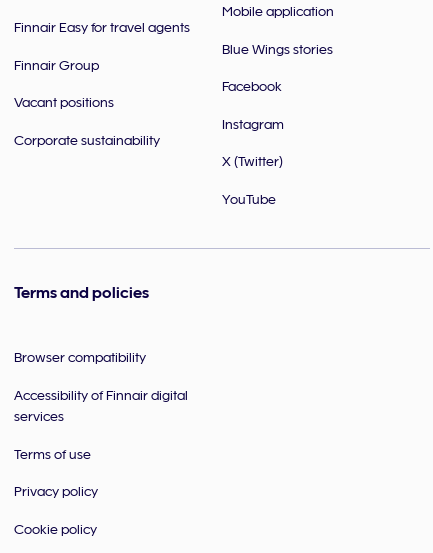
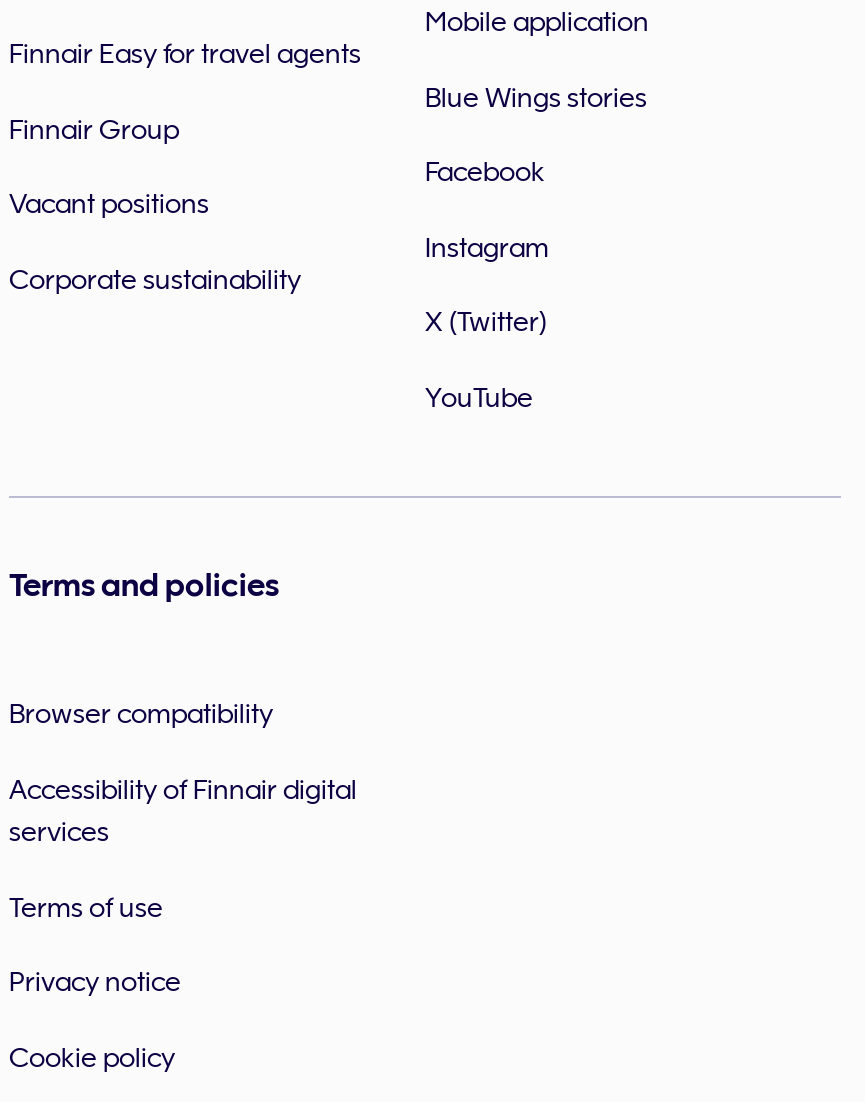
- Privacy policy
+ Privacy notice
